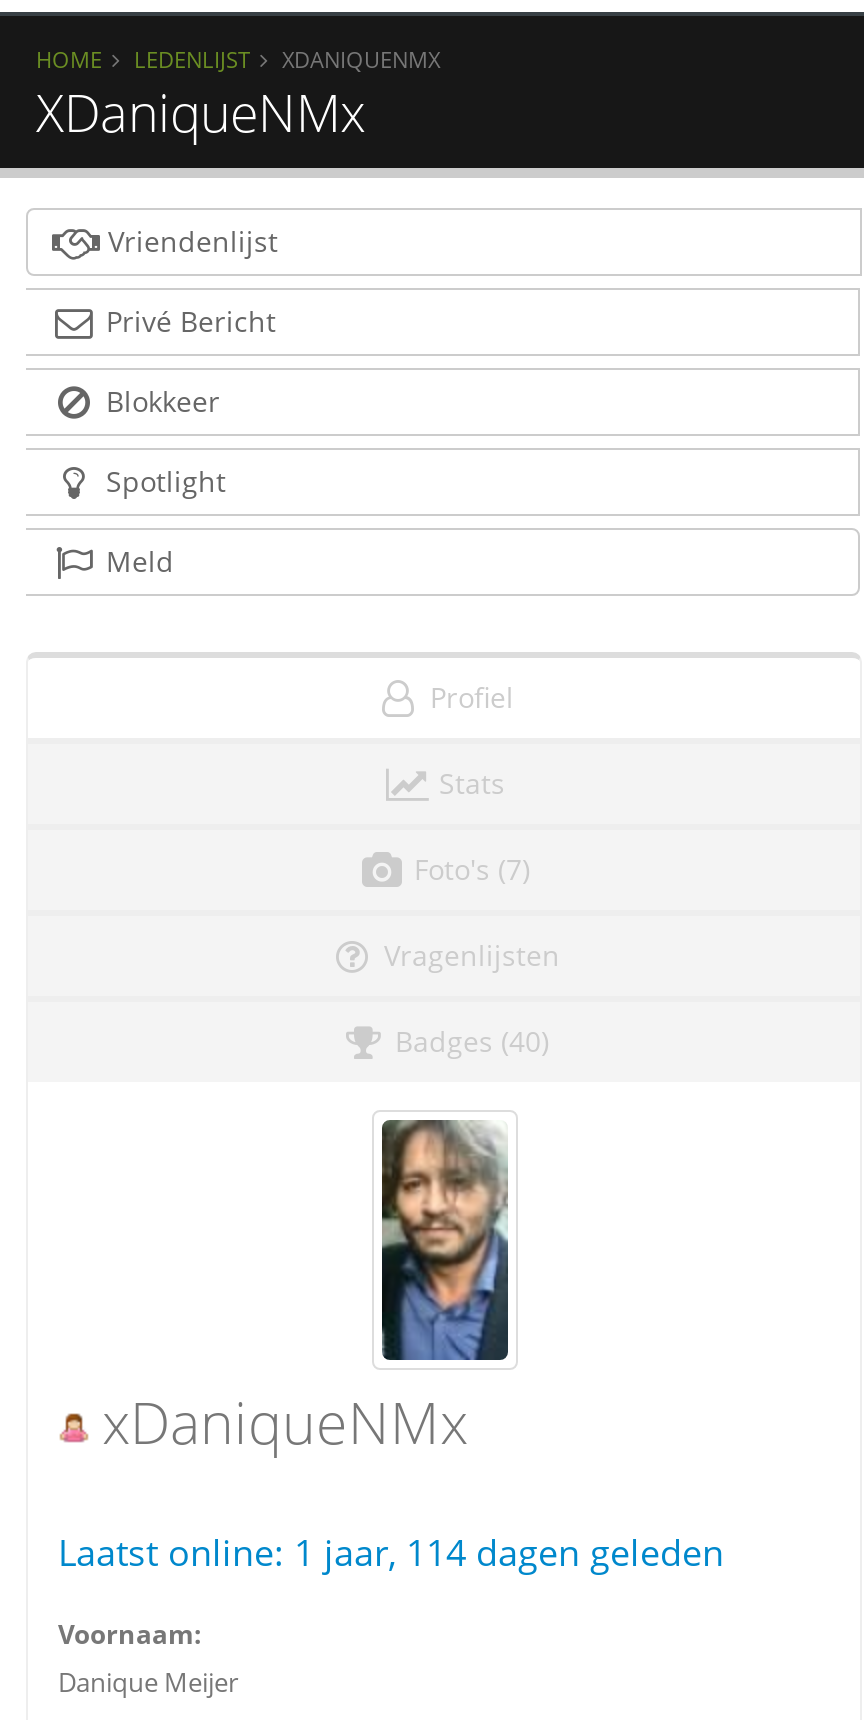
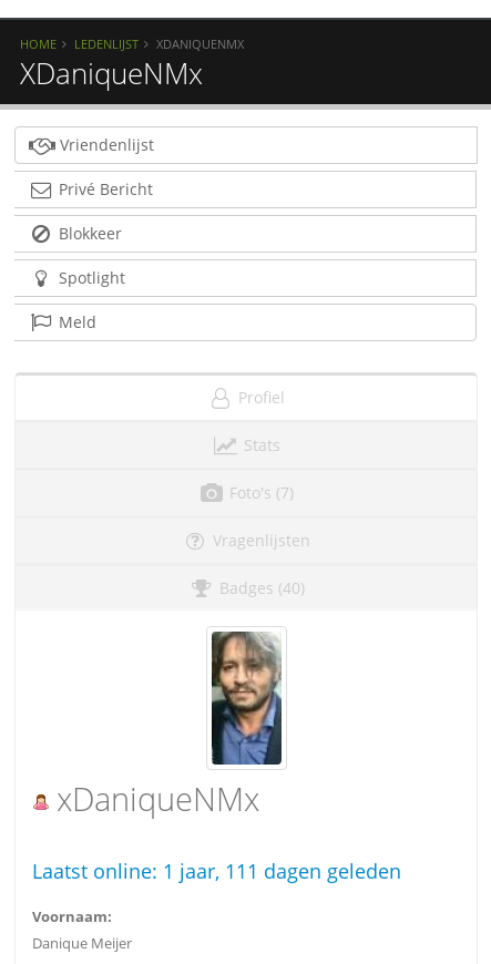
- Laatst online: 1 jaar, 114 dagen geleden
+ Laatst online: 1 jaar, 111 dagen geleden
